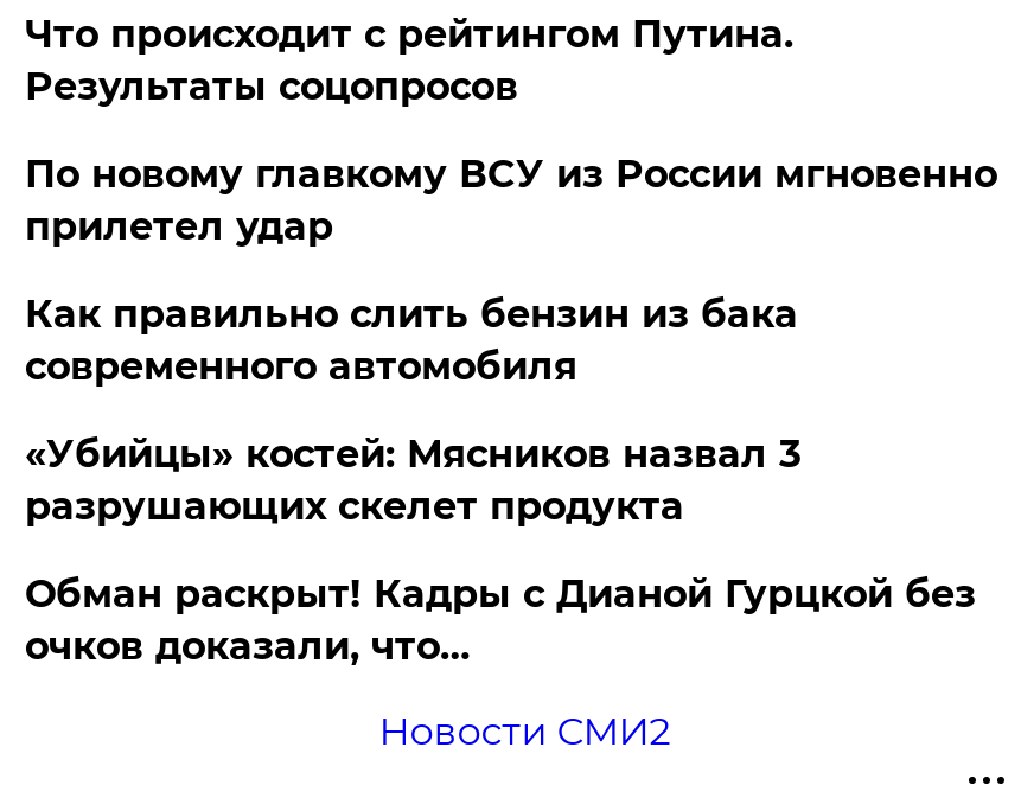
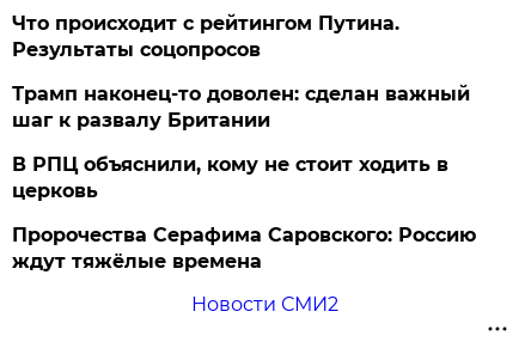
- По новому главкому ВСУ из России мгновенно
- прилетел удар
- Как правильно слить бензин из бака
- современного автомобиля
- «Убийцы» костей: Мясников назвал 3
- разрушающих скелет продукта
- Обман раскрыт! Кадры с Дианой Гурцкой без
- очков доказали, что…
+ Трамп наконец-то доволен: сделан важный
+ шаг к развалу Британии
+ В РПЦ объяснили, кому не стоит ходить в
+ церковь
+ Пророчества Серафима Саровского: Россию
+ ждут тяжёлые времена
